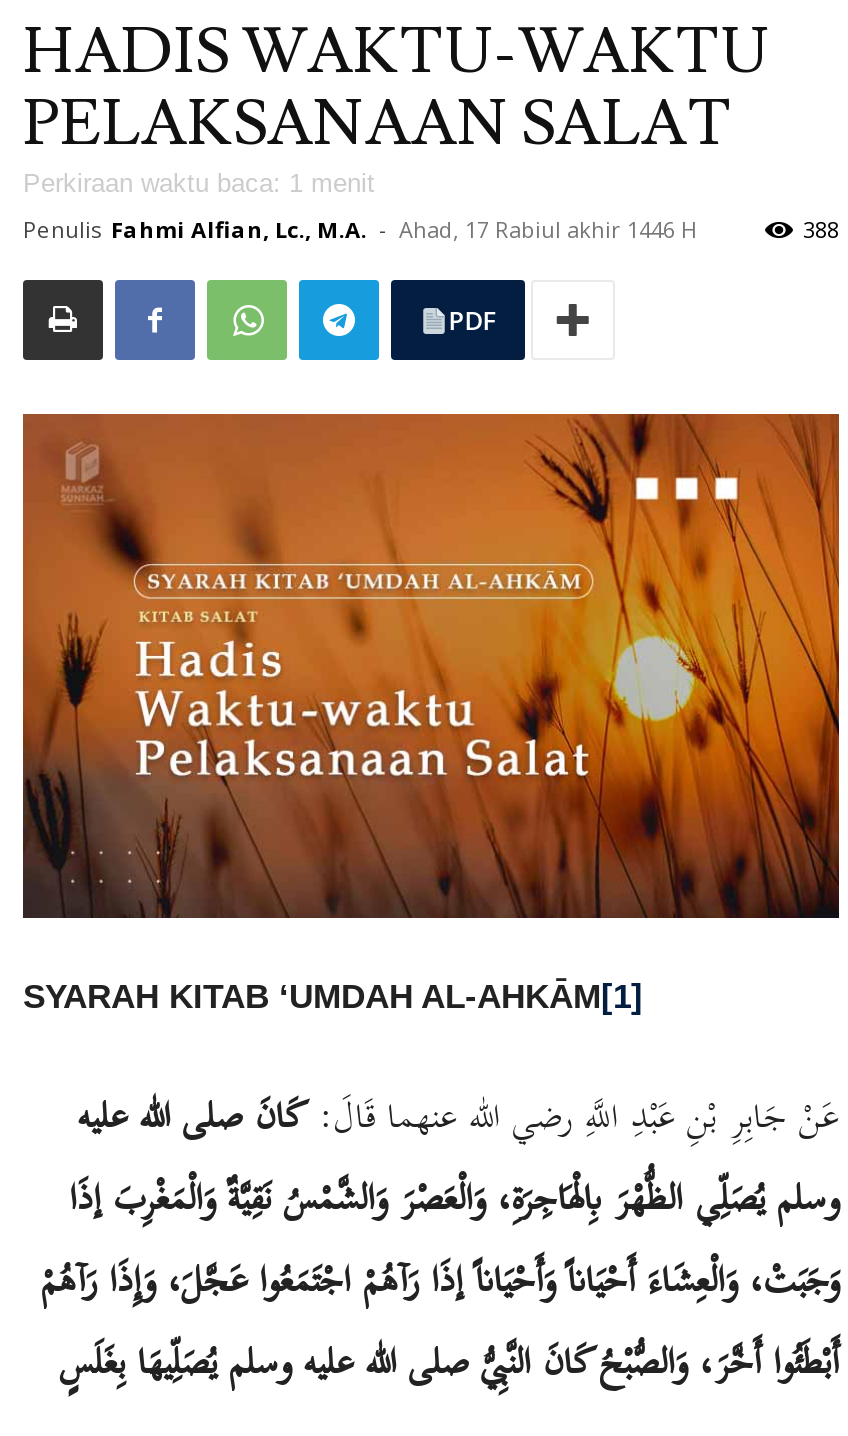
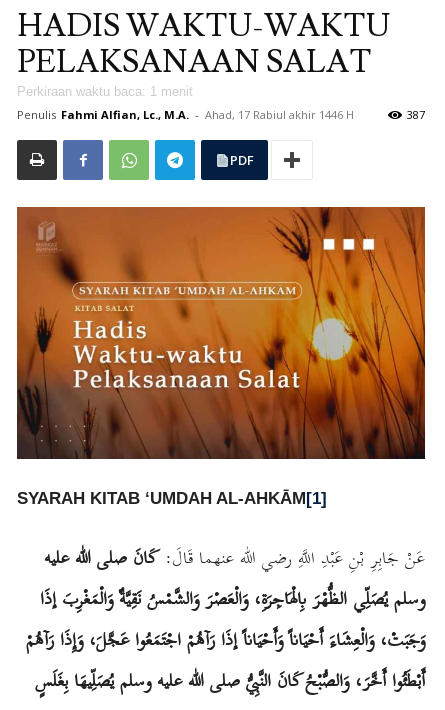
- 388
+ 387
